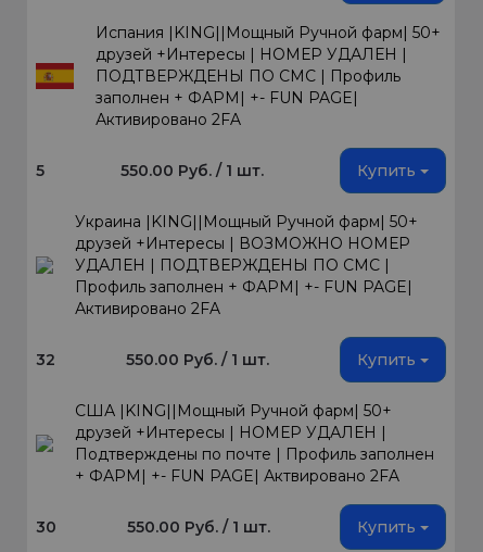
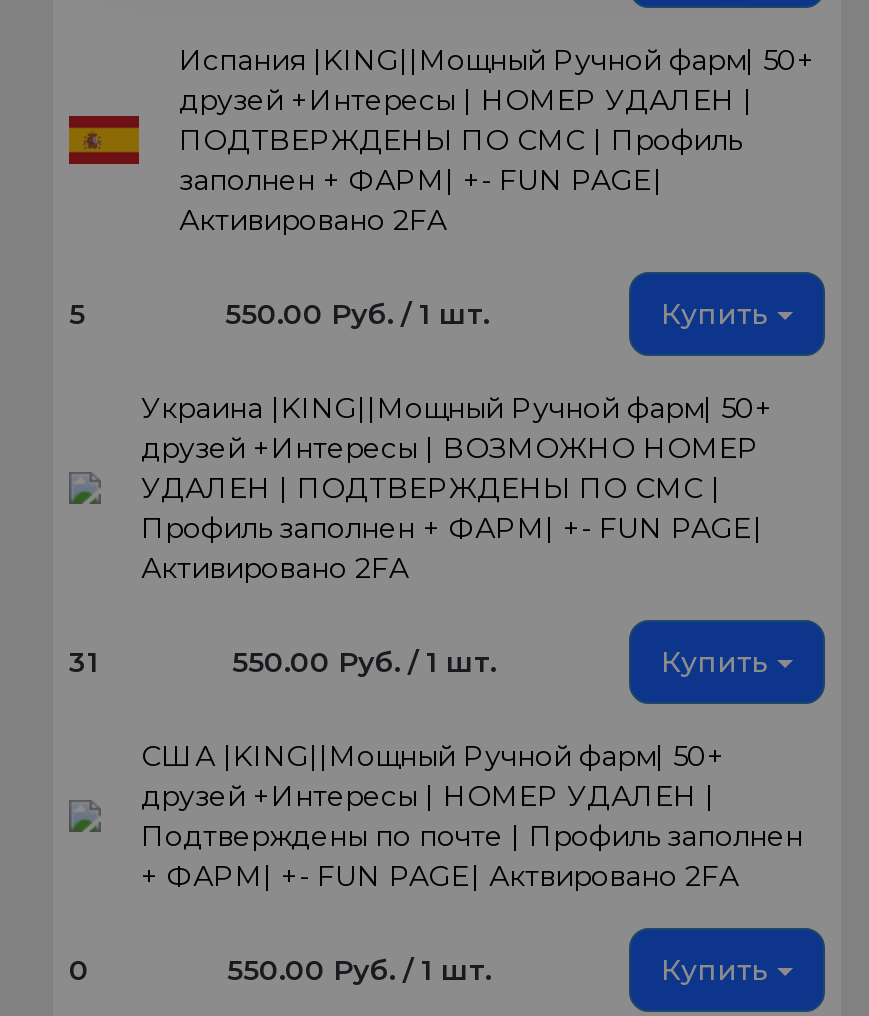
- 32
+ 31

- 30
+ 0
